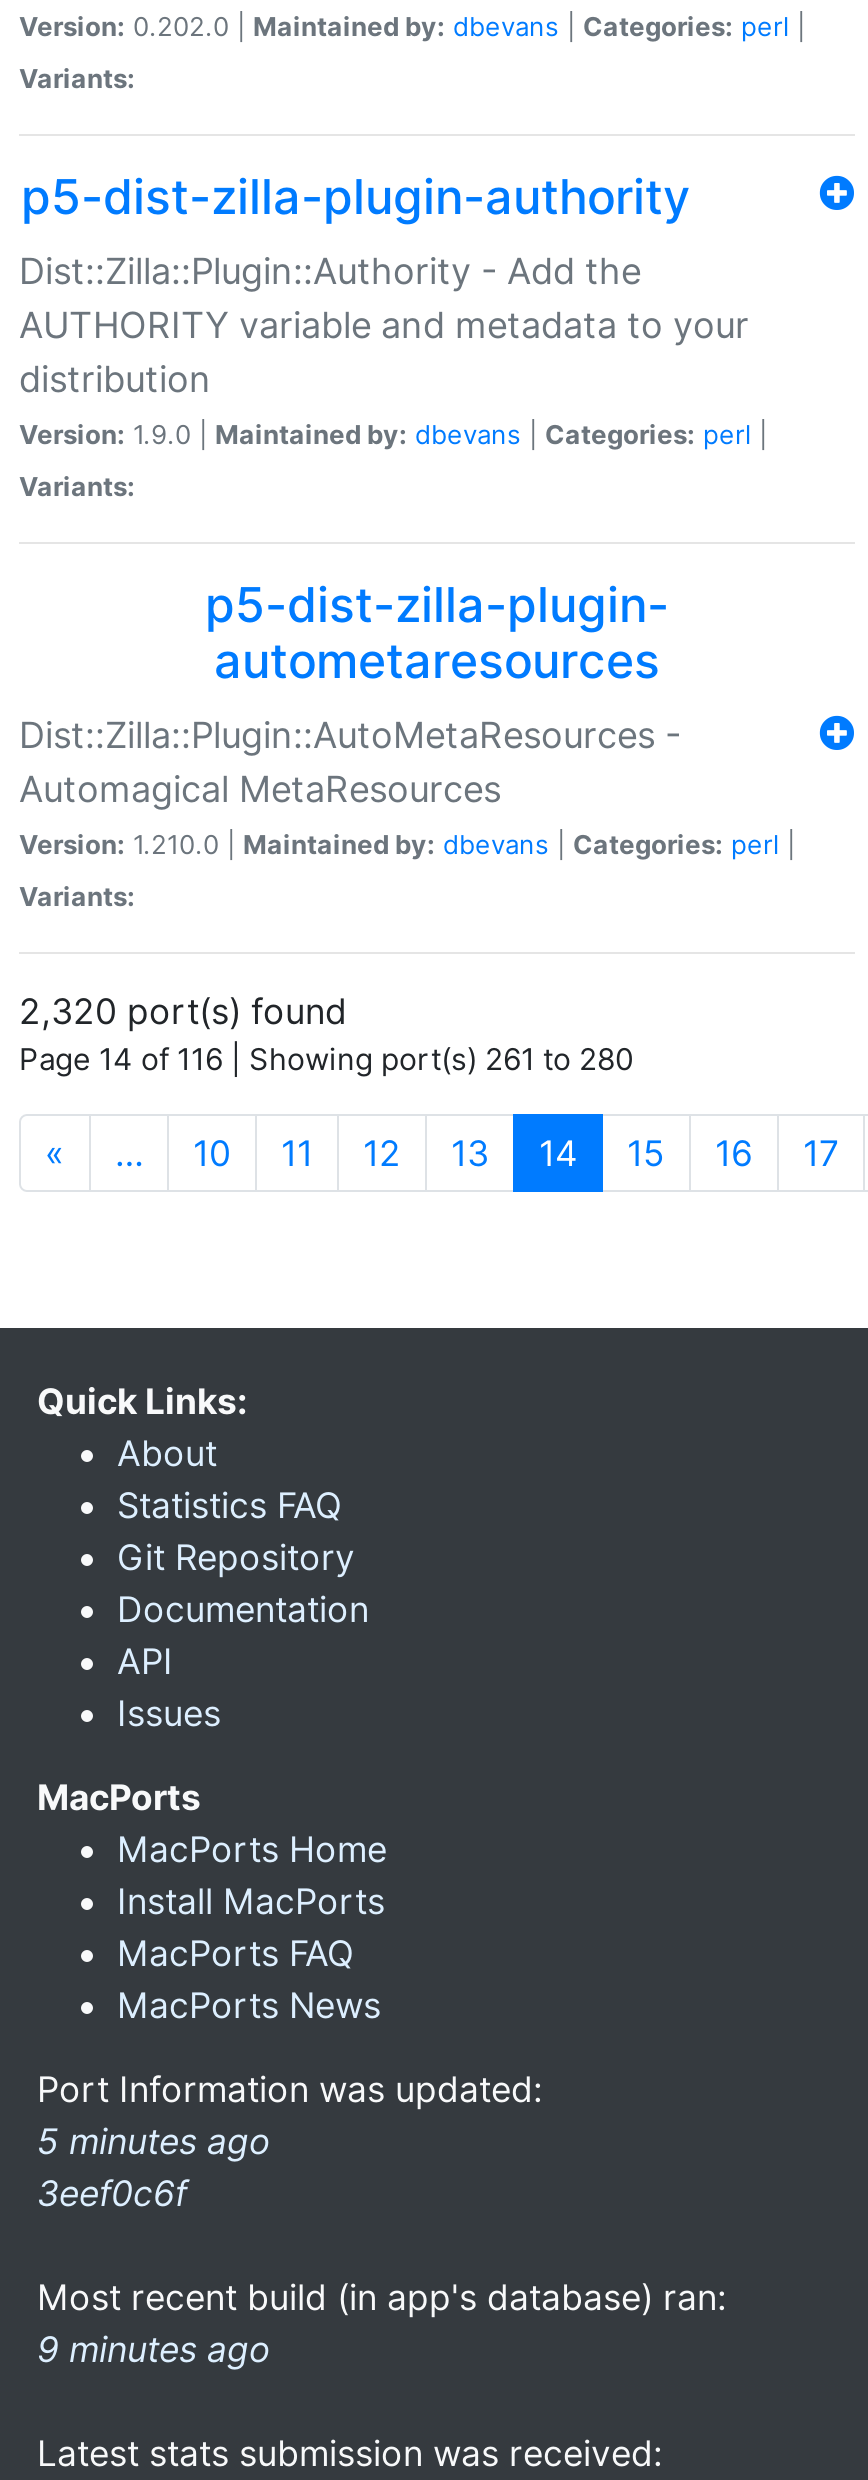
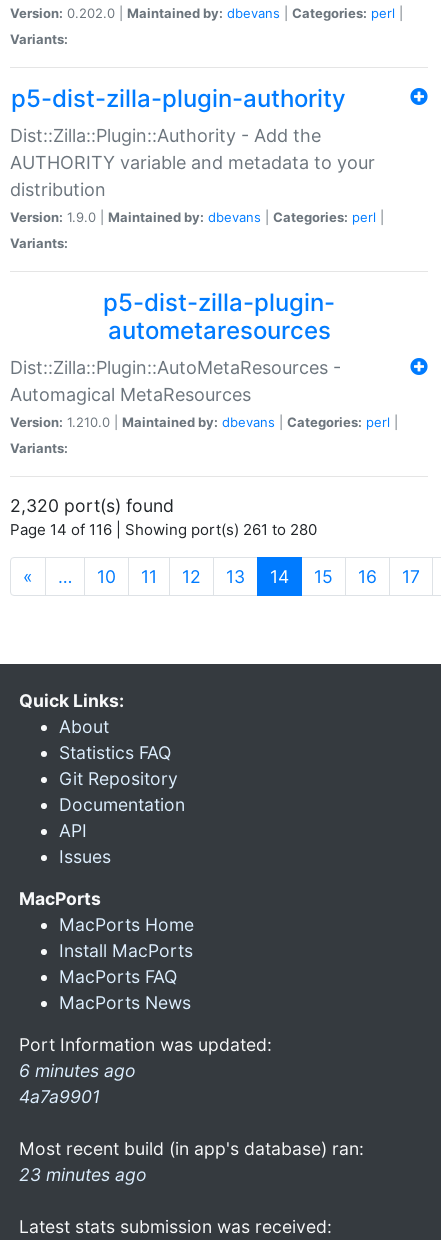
- 5 minutes ago
- 3eef0c6f
+ 6 minutes ago
+ 4a7a9901

- 9 minutes ago
+ 23 minutes ago
